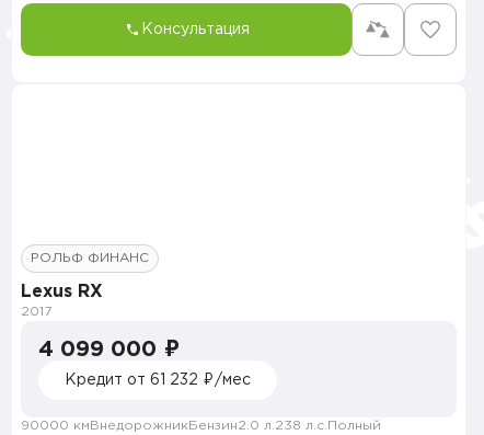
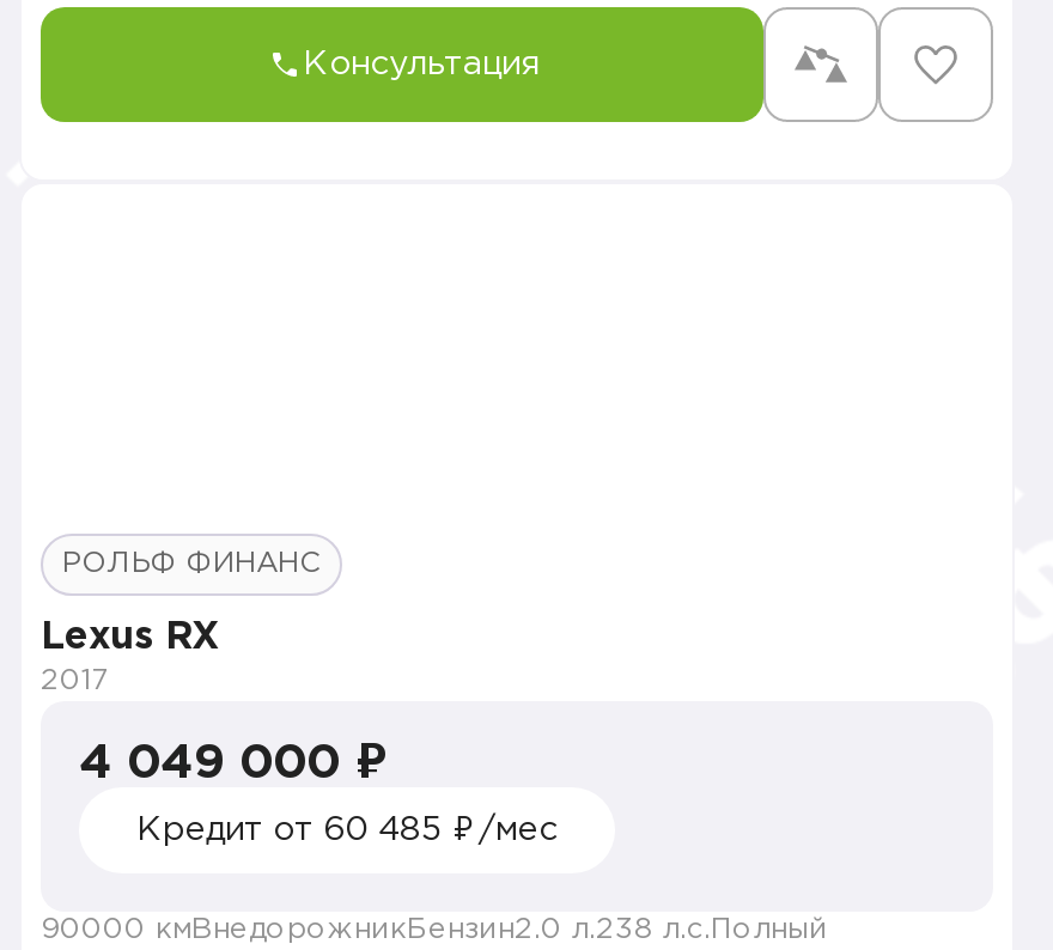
- 4 099 000 ₽
+ 4 049 000 ₽

- Кредит от 61 232 ₽/мес
+ Кредит от 60 485 ₽/мес
